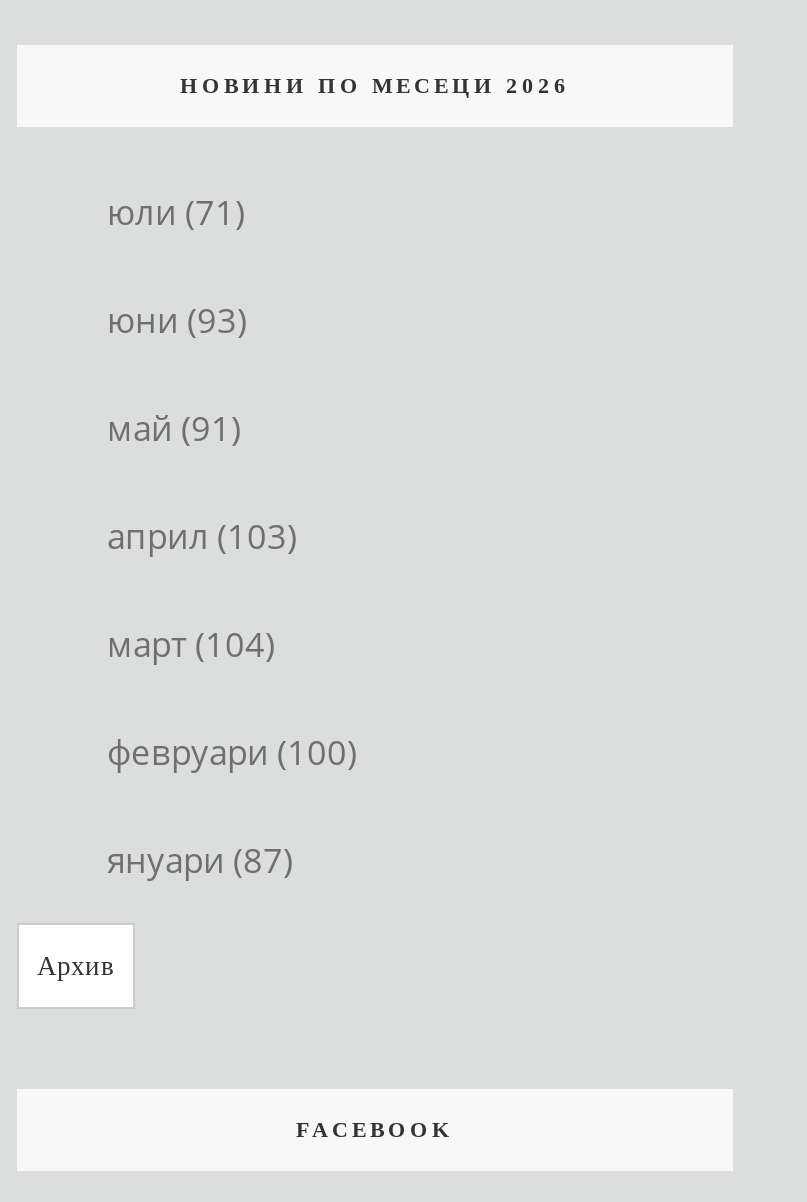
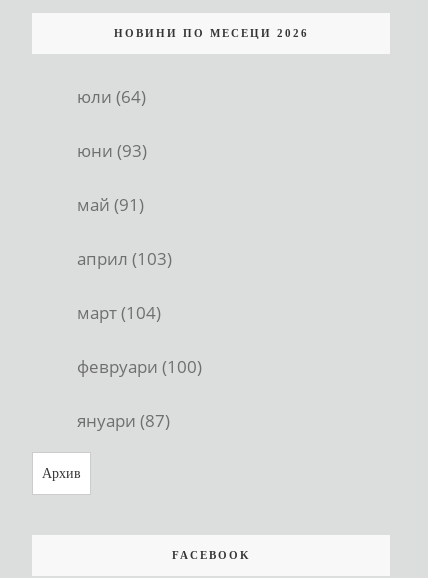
- юли (71)
+ юли (64)
